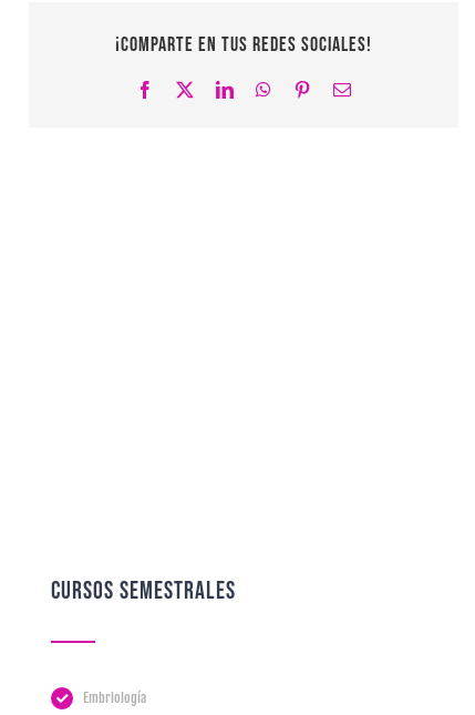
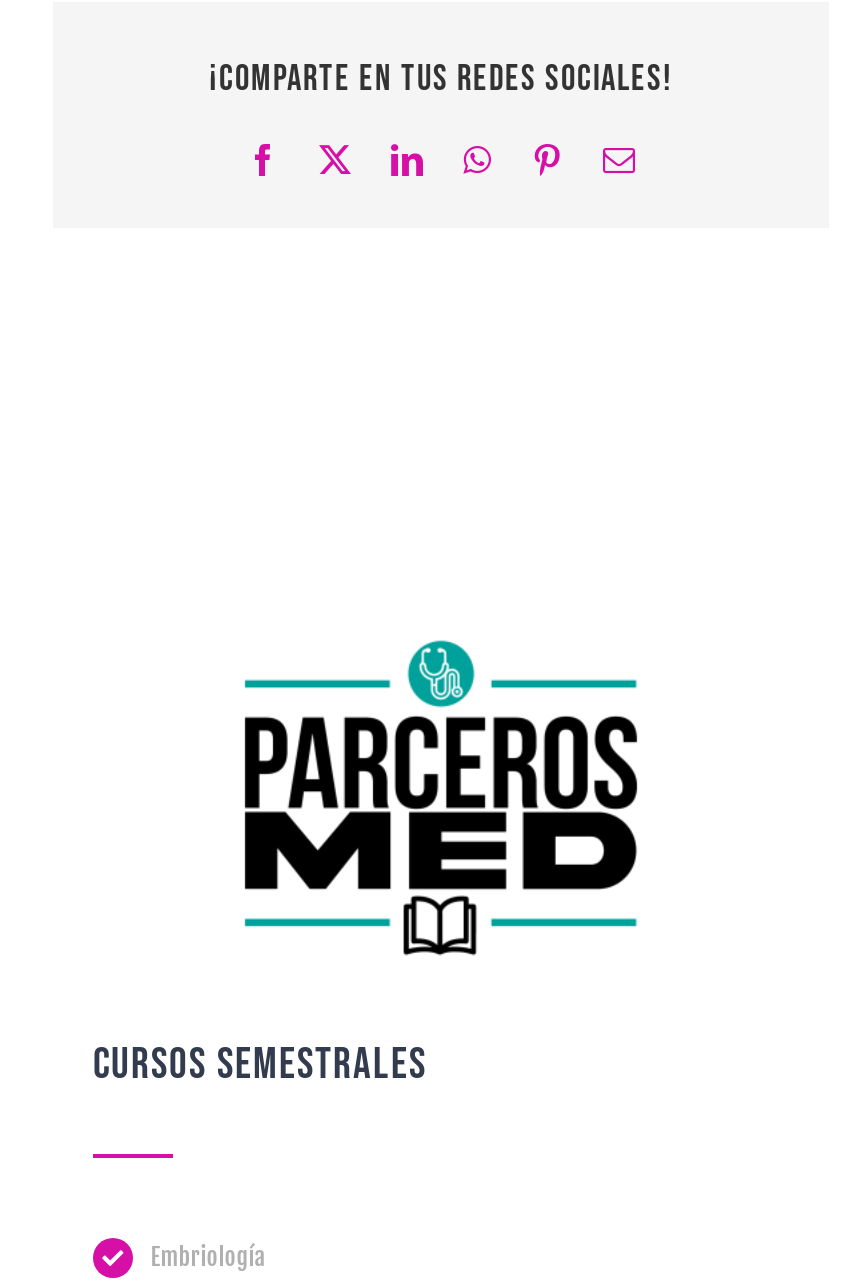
+ [image]
